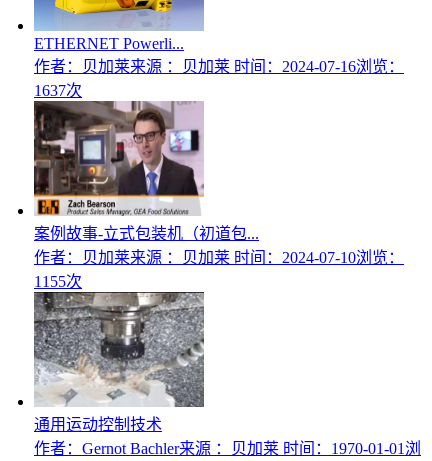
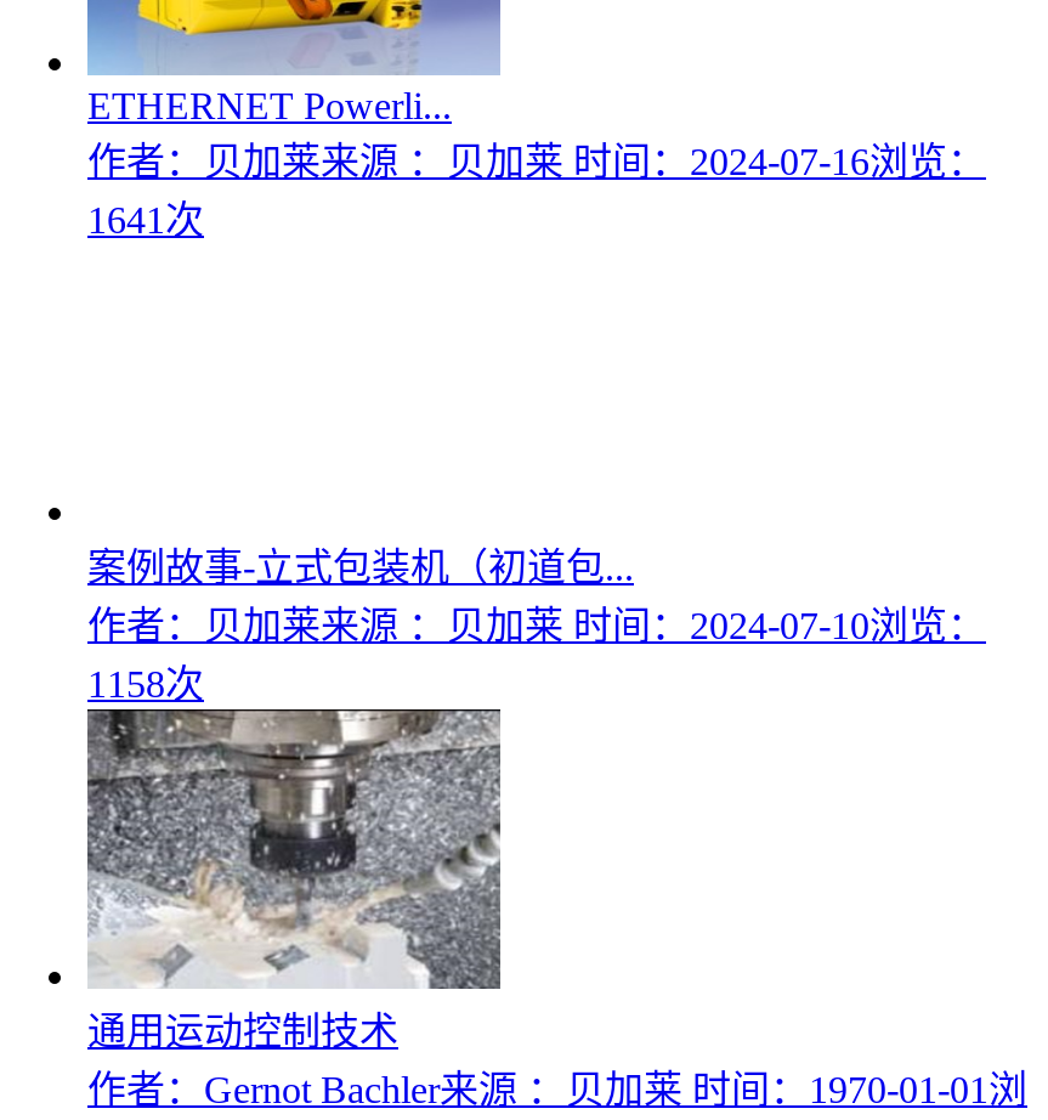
- 1637次
+ 1641次

- [image]

- 1155次
+ 1158次
